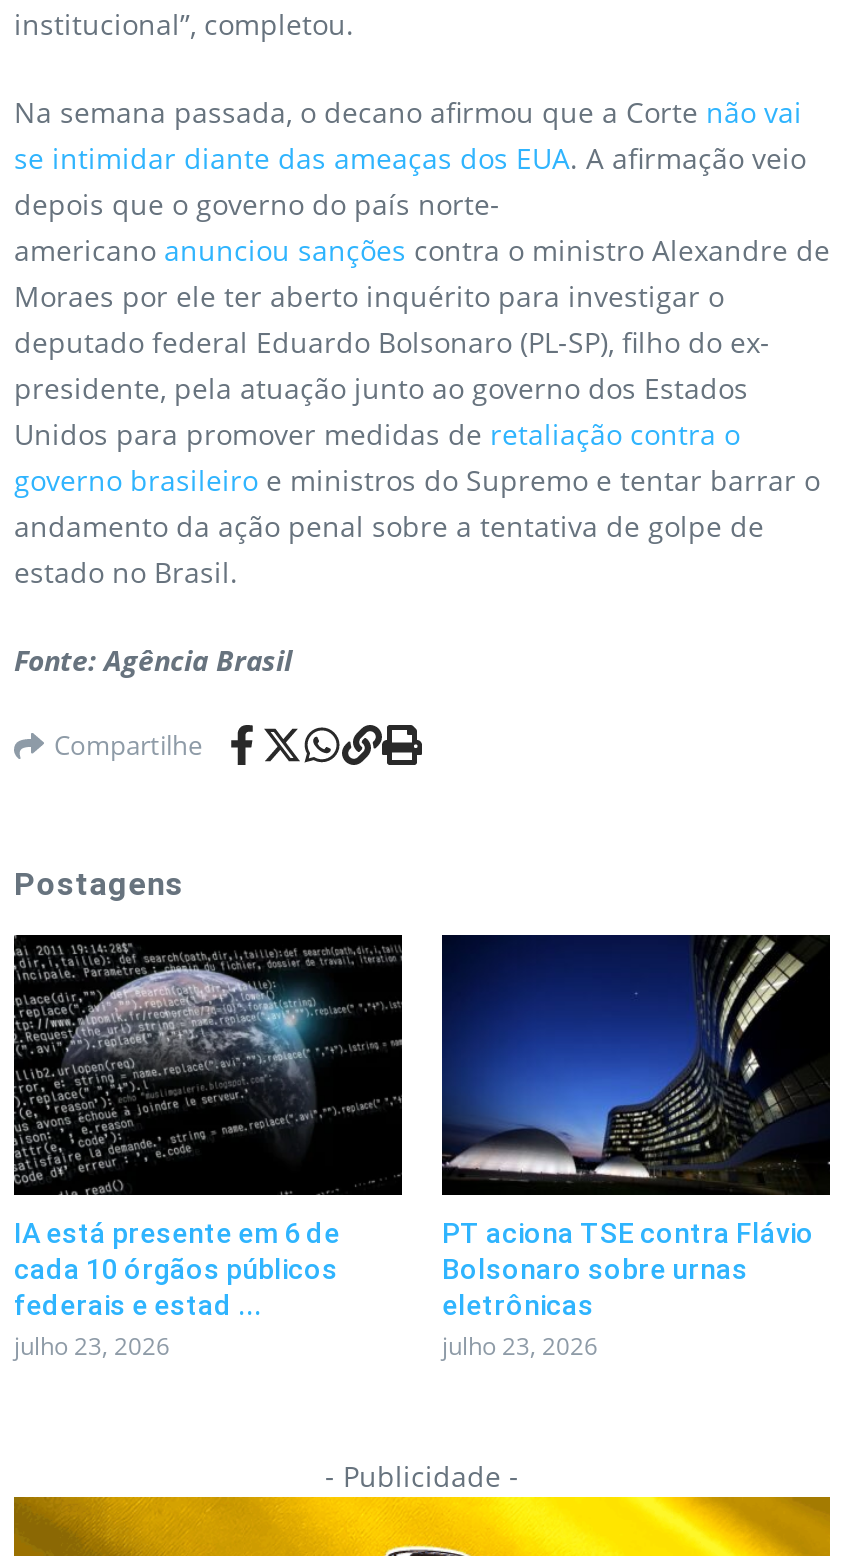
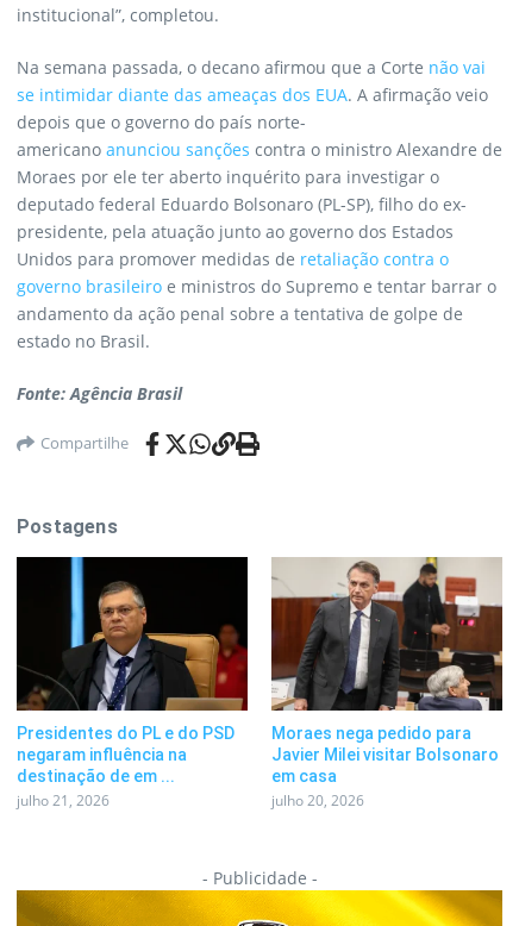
- [image]
- IA está presente em 6 de
- cada 10 órgãos públicos
- federais e estad ...
- julho 23, 2026
+ [image]
+ Presidentes do PL e do PSD
+ negaram influência na
+ destinação de em ...
+ julho 21, 2026

- [image]
- PT aciona TSE contra Flávio
- Bolsonaro sobre urnas
- eletrônicas
- julho 23, 2026
+ [image]
+ Moraes nega pedido para
+ Javier Milei visitar Bolsonaro
+ em casa
+ julho 20, 2026
